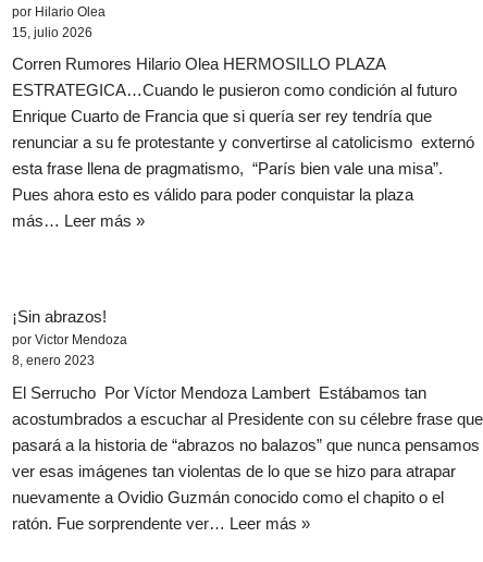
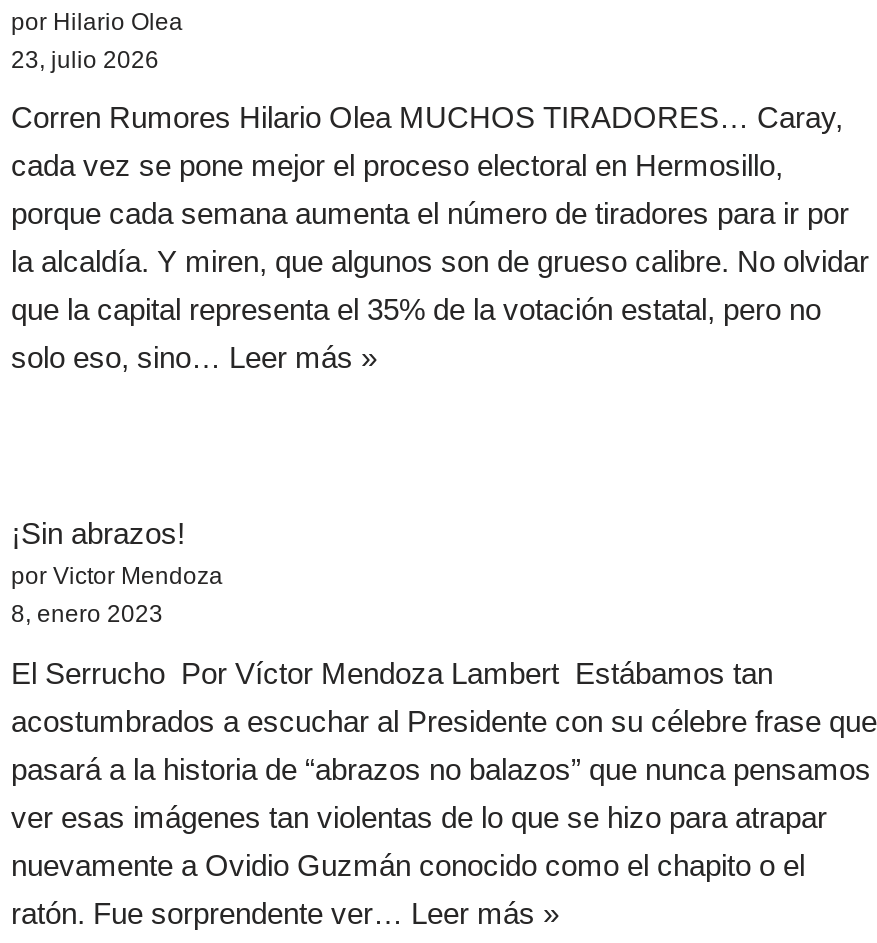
- 15, julio 2026
+ 23, julio 2026

- Corren Rumores Hilario Olea HERMOSILLO PLAZA
- ESTRATEGICA…Cuando le pusieron como condición al futuro
- Enrique Cuarto de Francia que si quería ser rey tendría que
- renunciar a su fe protestante y convertirse al catolicismo externó
- esta frase llena de pragmatismo, “París bien vale una misa”.
- Pues ahora esto es válido para poder conquistar la plaza
- más… Leer más »
+ Corren Rumores Hilario Olea MUCHOS TIRADORES… Caray,
+ cada vez se pone mejor el proceso electoral en Hermosillo,
+ porque cada semana aumenta el número de tiradores para ir por
+ la alcaldía. Y miren, que algunos son de grueso calibre. No olvidar
+ que la capital representa el 35% de la votación estatal, pero no
+ solo eso, sino… Leer más »
